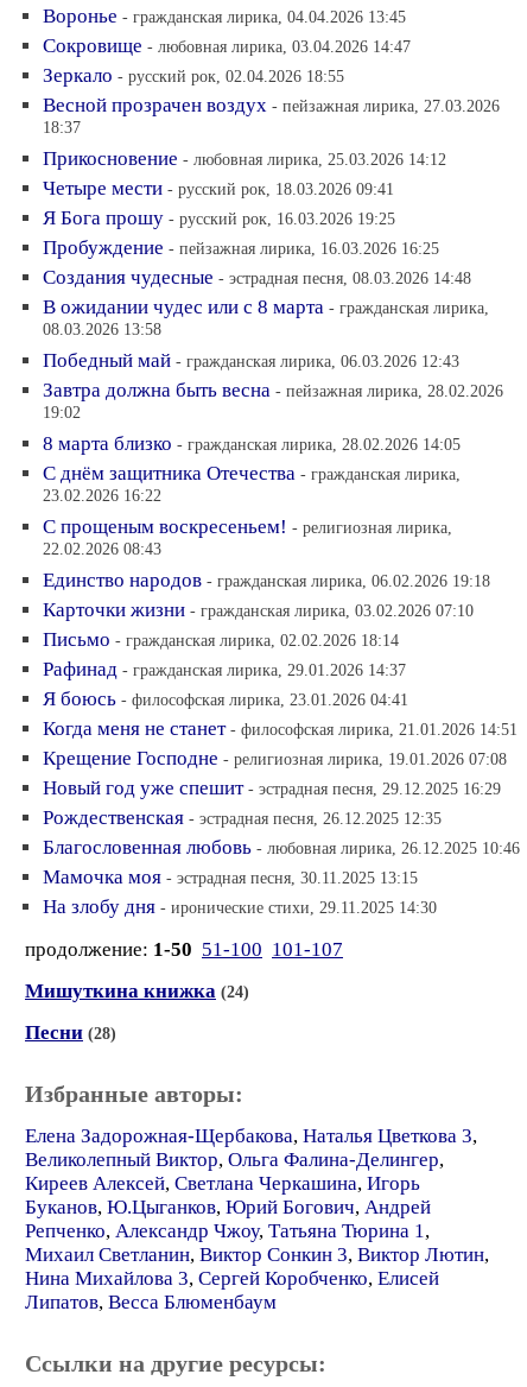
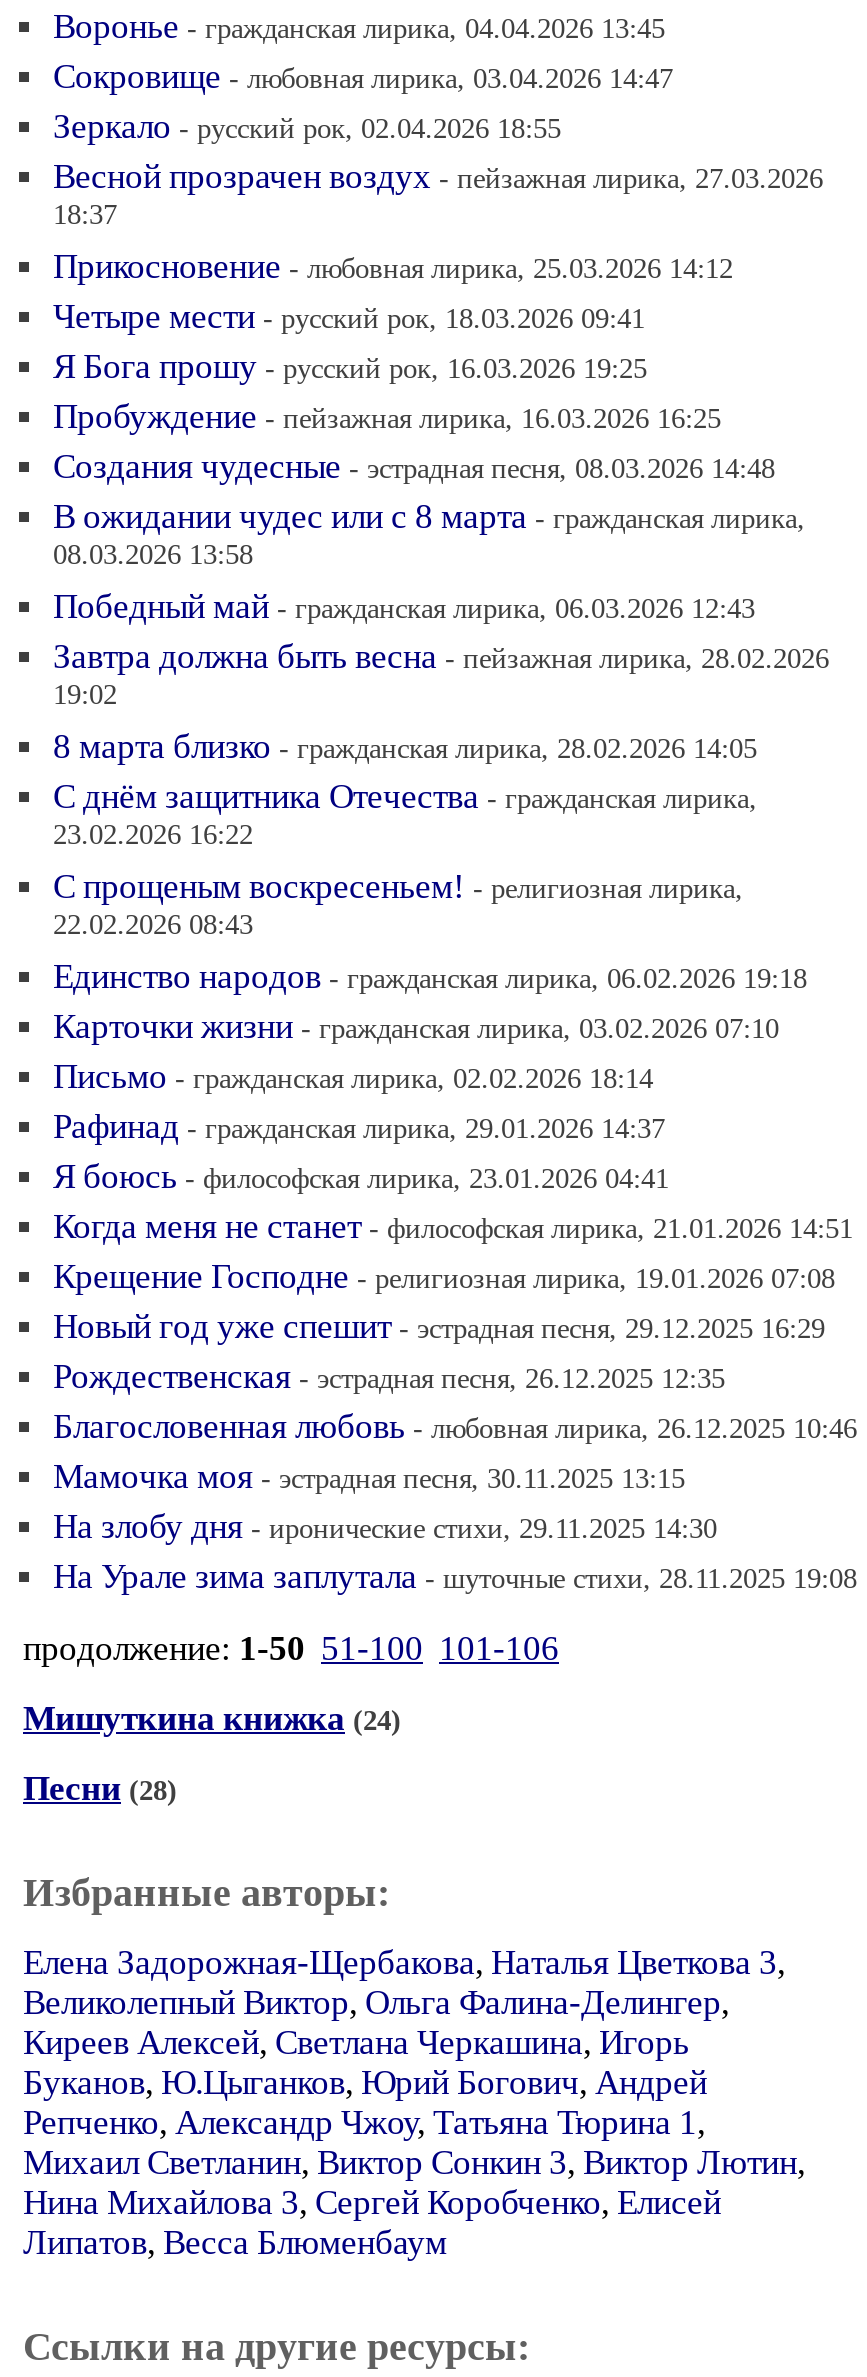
- продолжение: 1-50 51-100 101-107
+ На Урале зима заплутала - шуточные стихи, 28.11.2025 19:08
+ продолжение: 1-50 51-100 101-106
